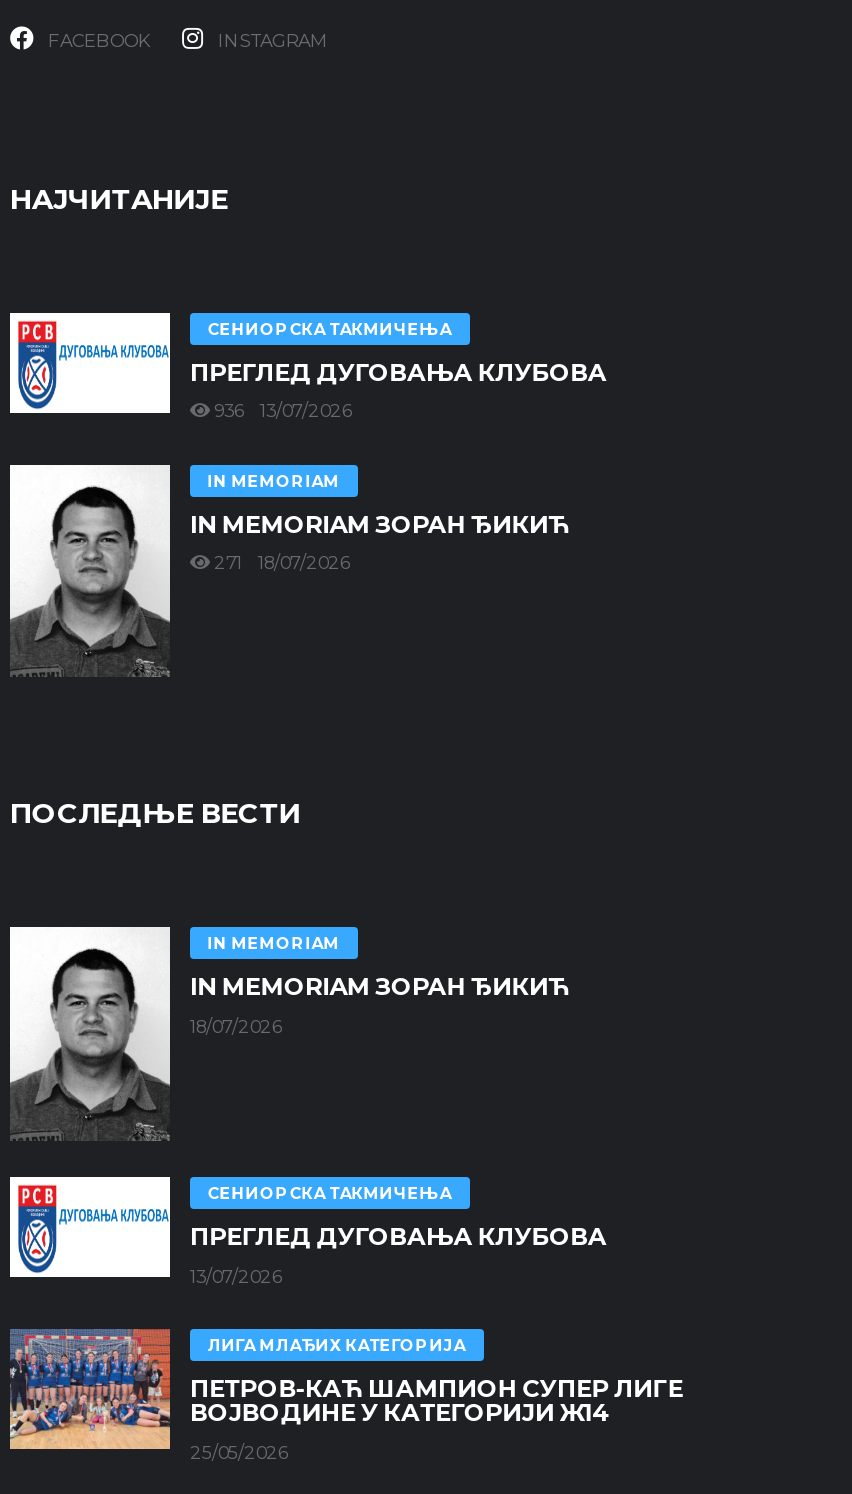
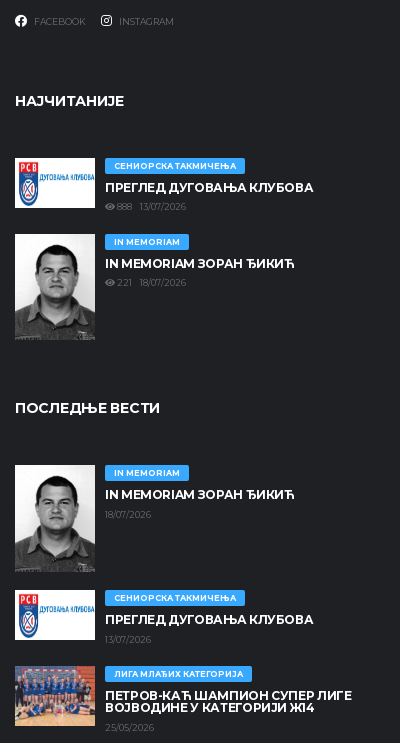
- 936 13/07/2026
+ 888 13/07/2026

- 271 18/07/2026
+ 221 18/07/2026
